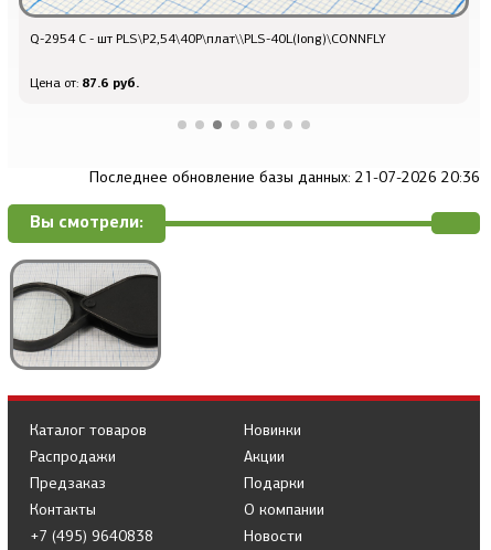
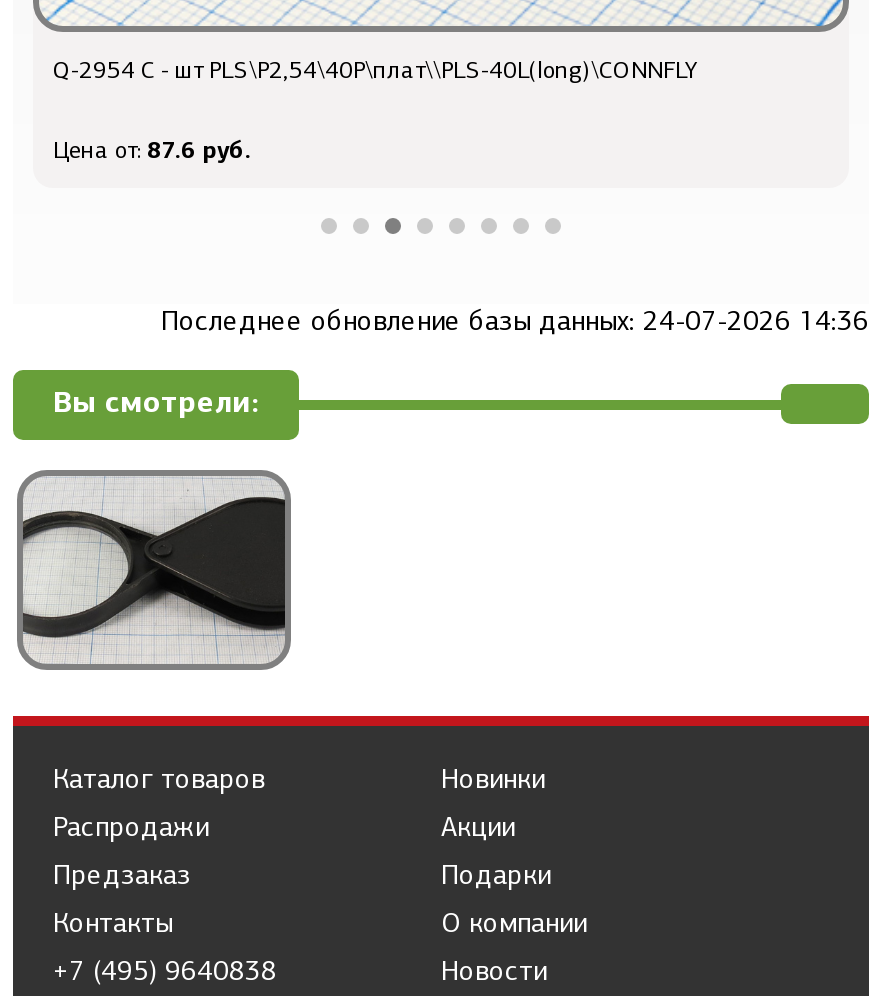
- Последнее обновление базы данных: 21-07-2026 20:36
+ Последнее обновление базы данных: 24-07-2026 14:36
